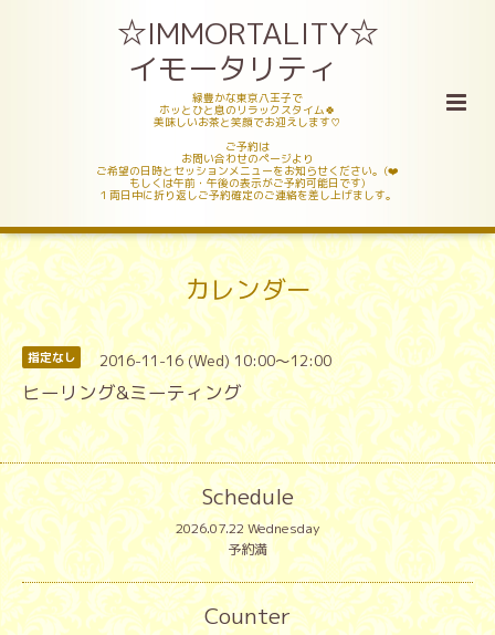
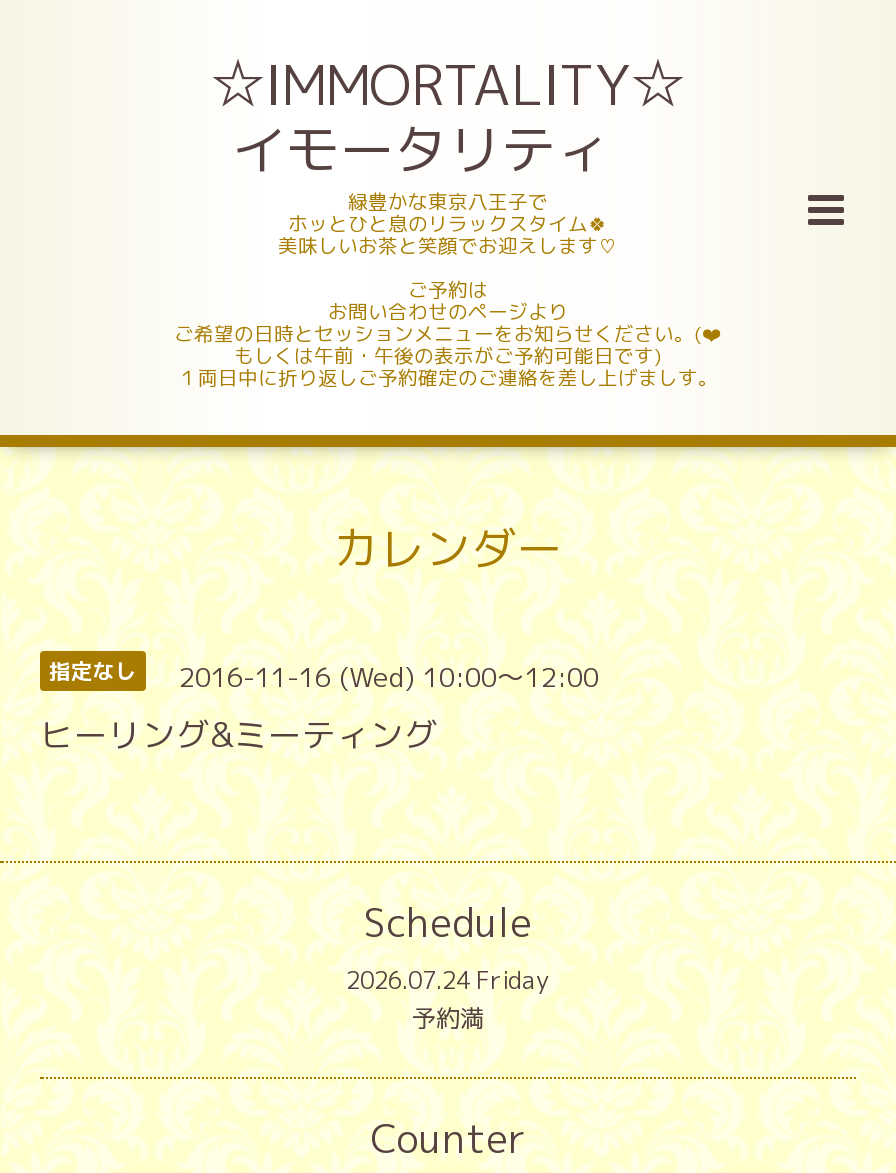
- 2026.07.22 Wednesday
+ 2026.07.24 Friday
